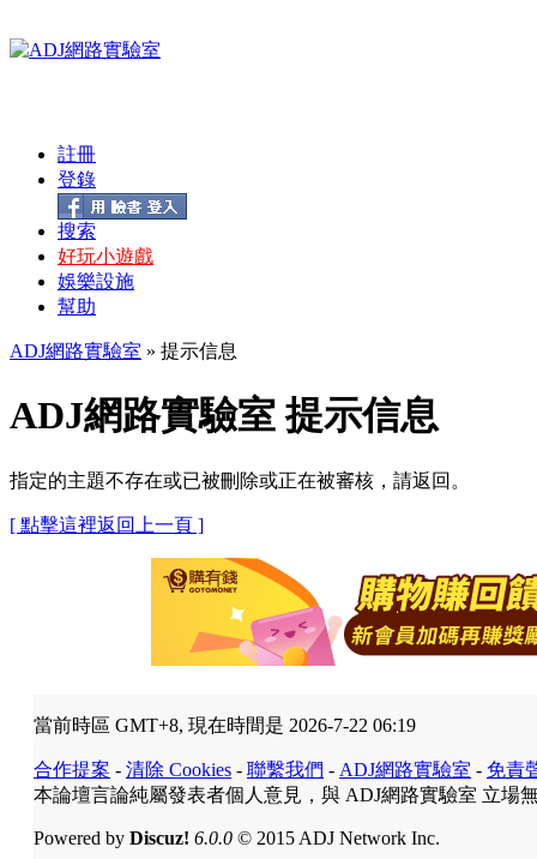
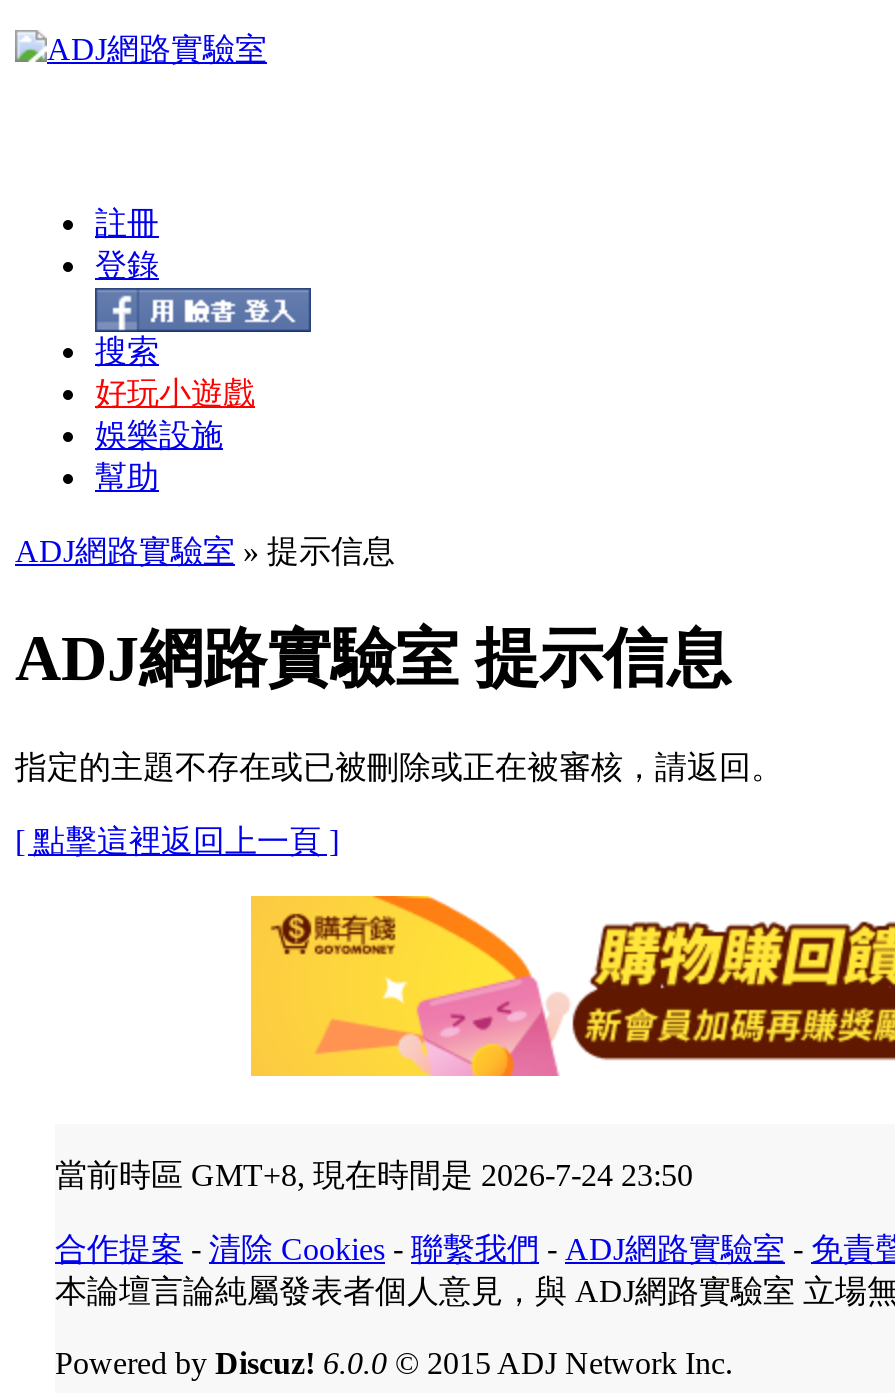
- 當前時區 GMT+8, 現在時間是 2026-7-22 06:19
+ 當前時區 GMT+8, 現在時間是 2026-7-24 23:50
